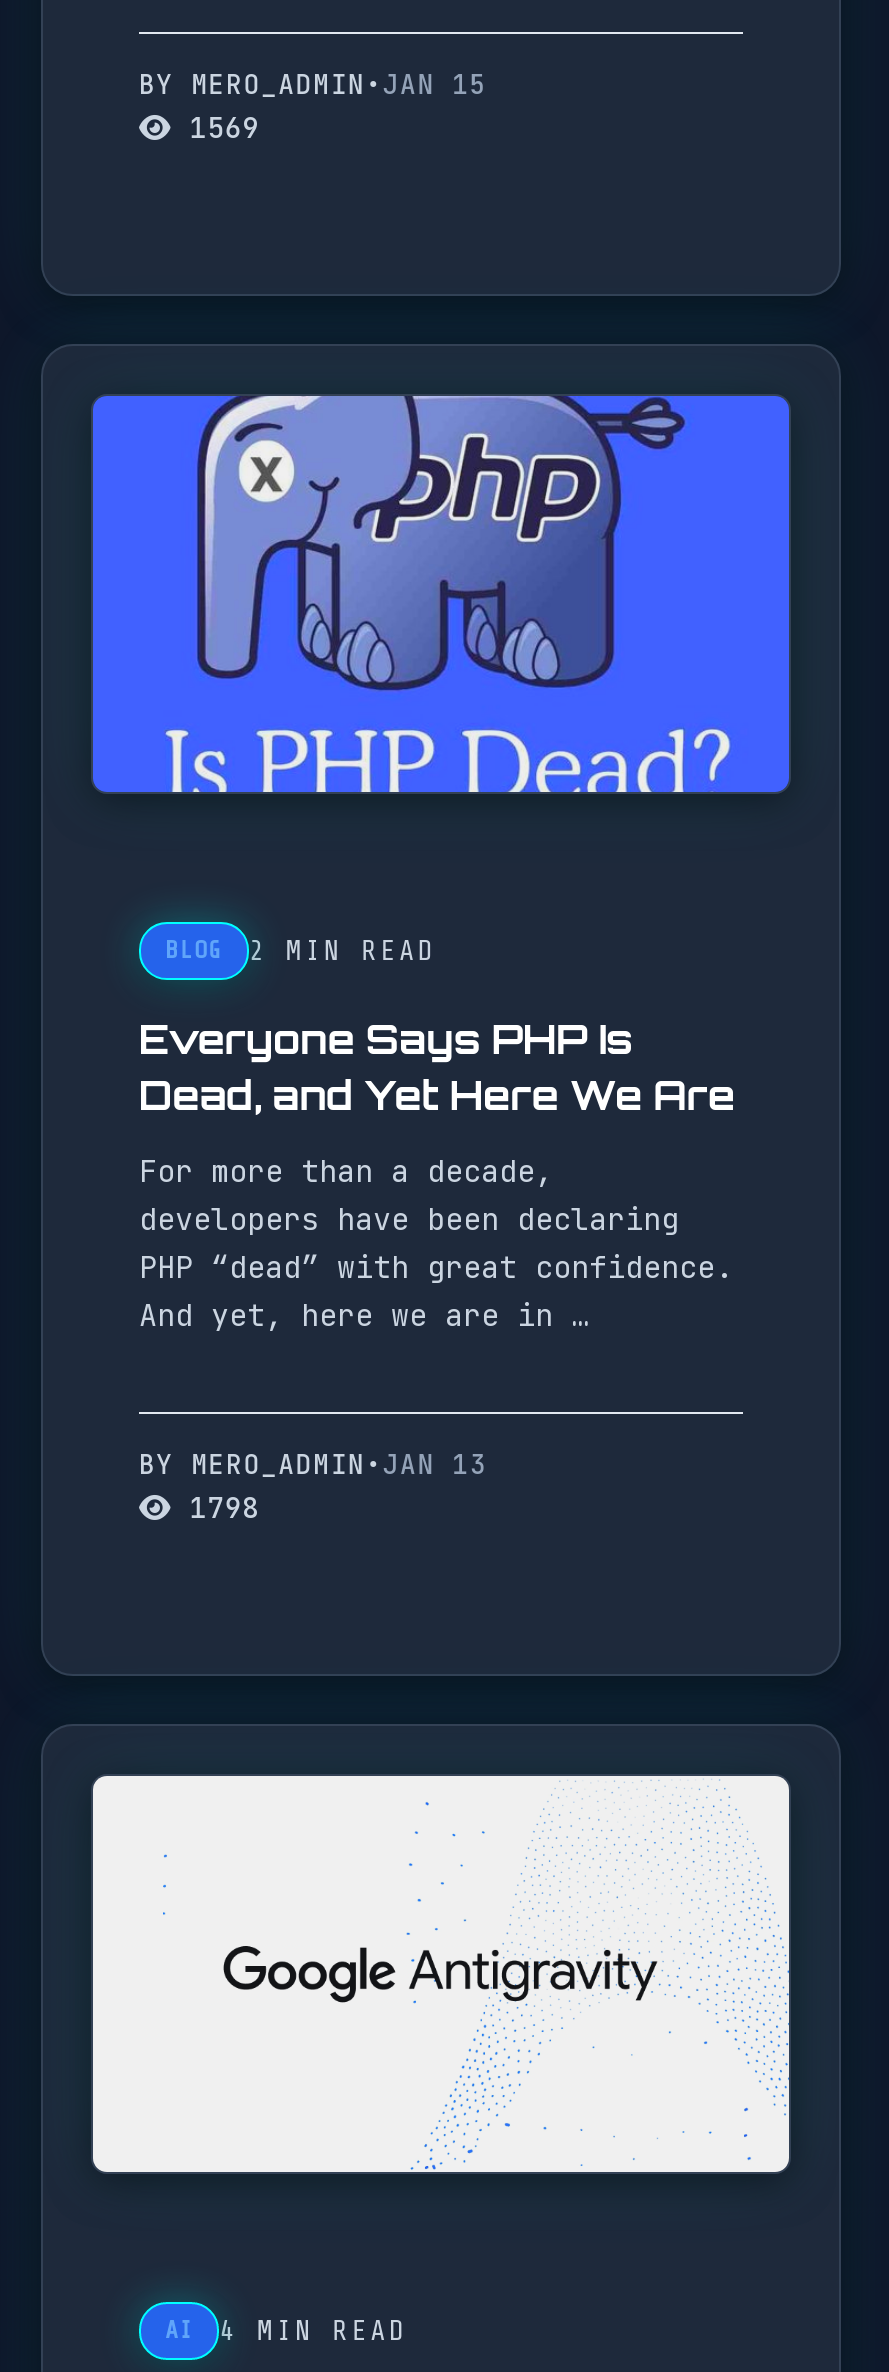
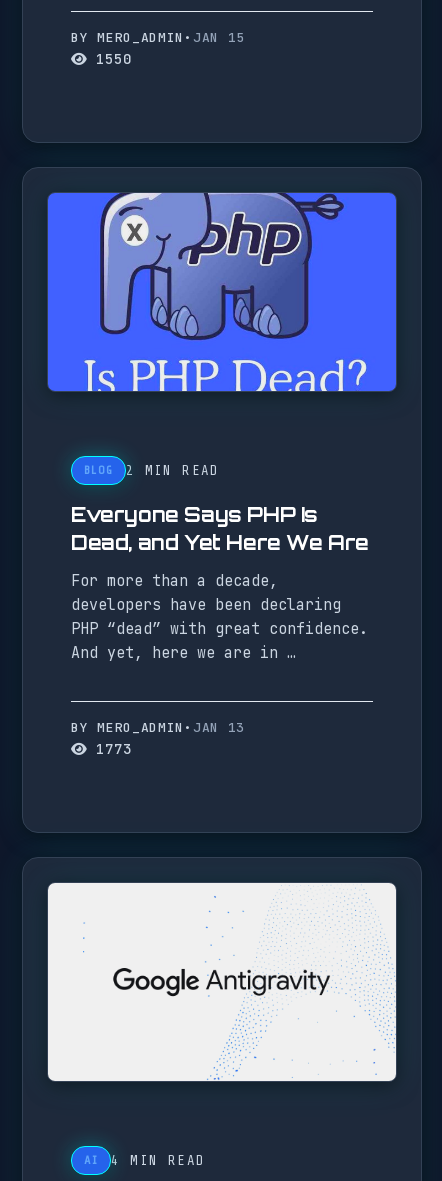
- 1569
+ 1550

- 1798
+ 1773
